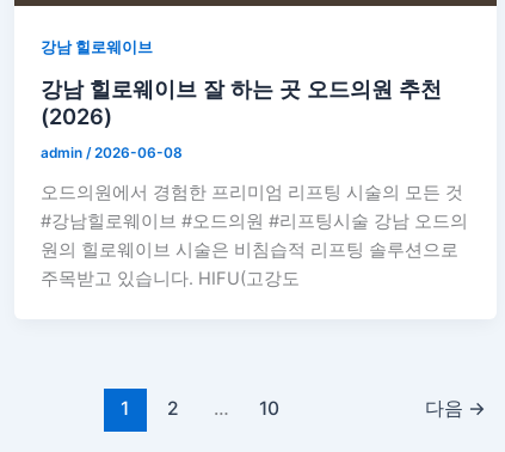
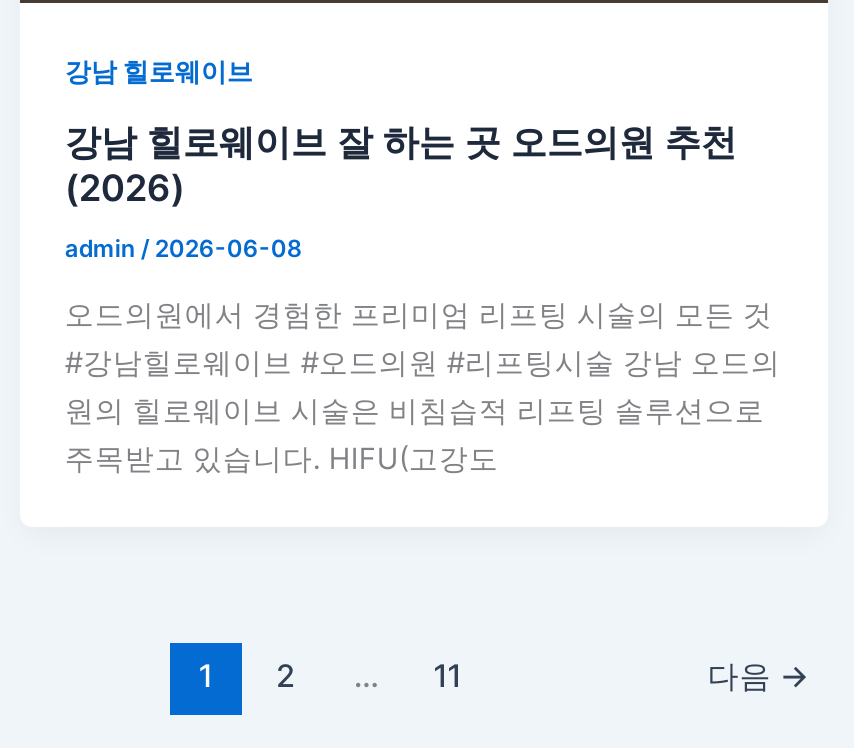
- 10
+ 11
